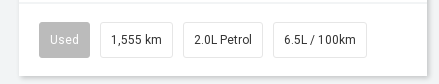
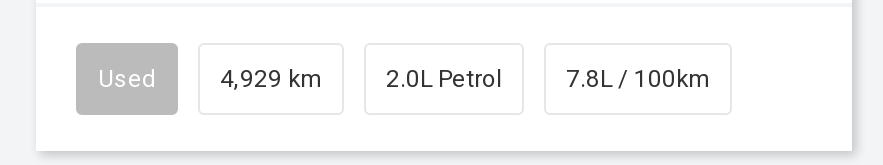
- 1,555 km
+ 4,929 km

- 6.5L / 100km
+ 7.8L / 100km
